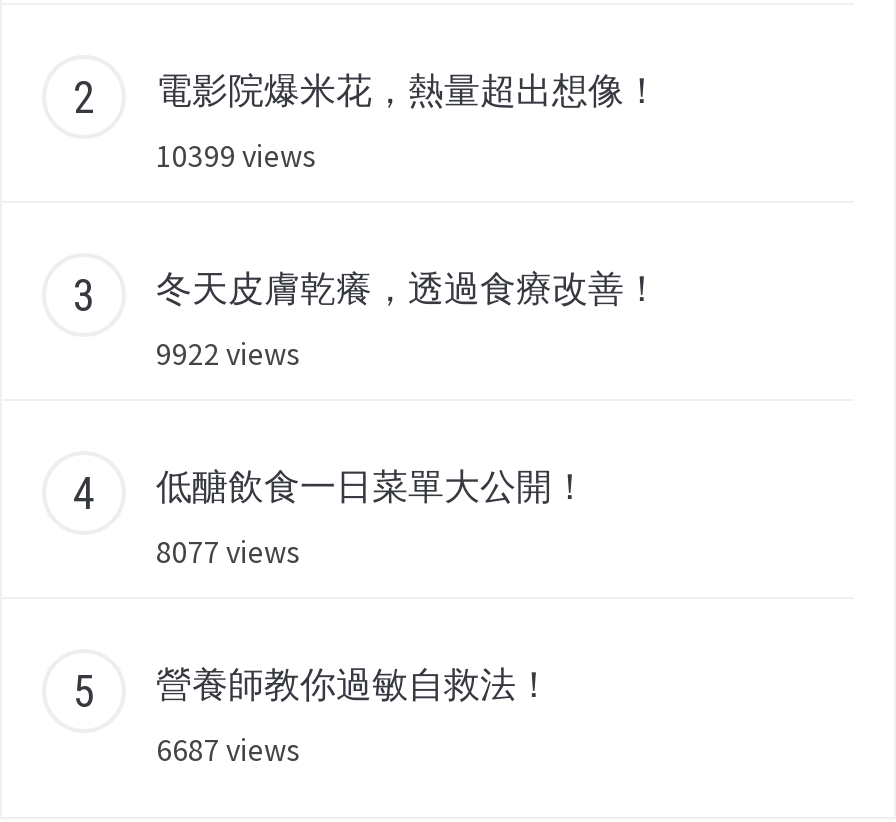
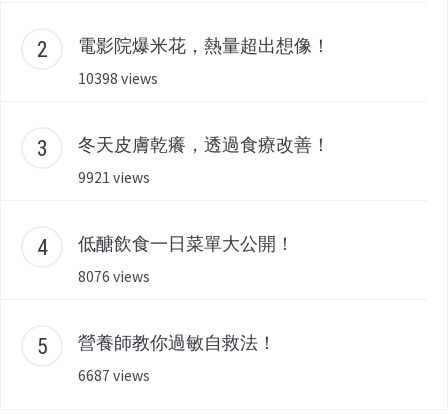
- 10399 views
+ 10398 views

- 9922 views
+ 9921 views

- 8077 views
+ 8076 views
